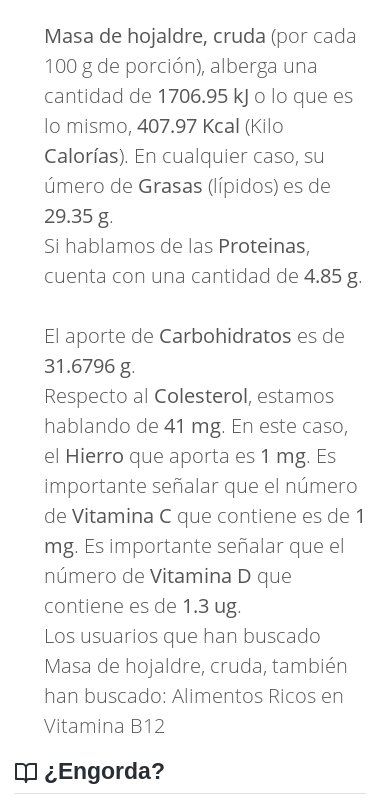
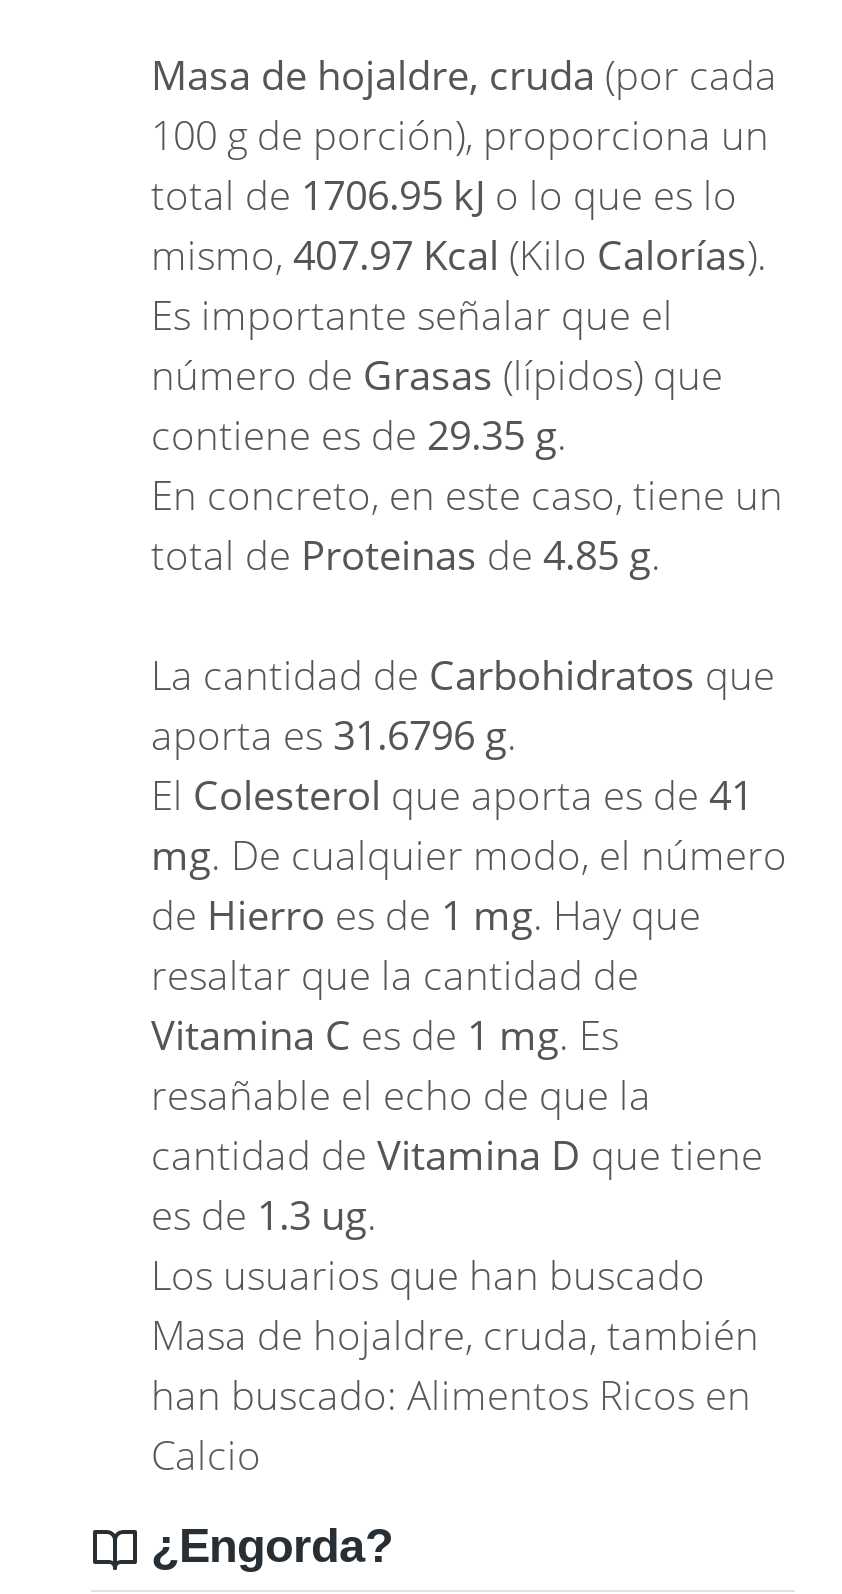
- 100 g de porción), alberga una
- cantidad de 1706.95 kJ o lo que es
- lo mismo, 407.97 Kcal (Kilo
- Calorías). En cualquier caso, su
- úmero de Grasas (lípidos) es de
- 29.35 g.
- Si hablamos de las Proteinas,
- cuenta con una cantidad de 4.85 g.
+ 100 g de porción), proporciona un
+ total de 1706.95 kJ o lo que es lo
+ mismo, 407.97 Kcal (Kilo Calorías).
+ Es importante señalar que el
+ número de Grasas (lípidos) que
+ contiene es de 29.35 g.
+ En concreto, en este caso, tiene un
+ total de Proteinas de 4.85 g.

- El aporte de Carbohidratos es de
- 31.6796 g.
- Respecto al Colesterol, estamos
- hablando de 41 mg. En este caso,
- el Hierro que aporta es 1 mg. Es
- importante señalar que el número
- de Vitamina C que contiene es de 1
- mg. Es importante señalar que el
- número de Vitamina D que
- contiene es de 1.3 ug.
+ La cantidad de Carbohidratos que
+ aporta es 31.6796 g.
+ El Colesterol que aporta es de 41
+ mg. De cualquier modo, el número
+ de Hierro es de 1 mg. Hay que
+ resaltar que la cantidad de
+ Vitamina C es de 1 mg. Es
+ resañable el echo de que la
+ cantidad de Vitamina D que tiene
+ es de 1.3 ug.

- Vitamina B12
+ Calcio
